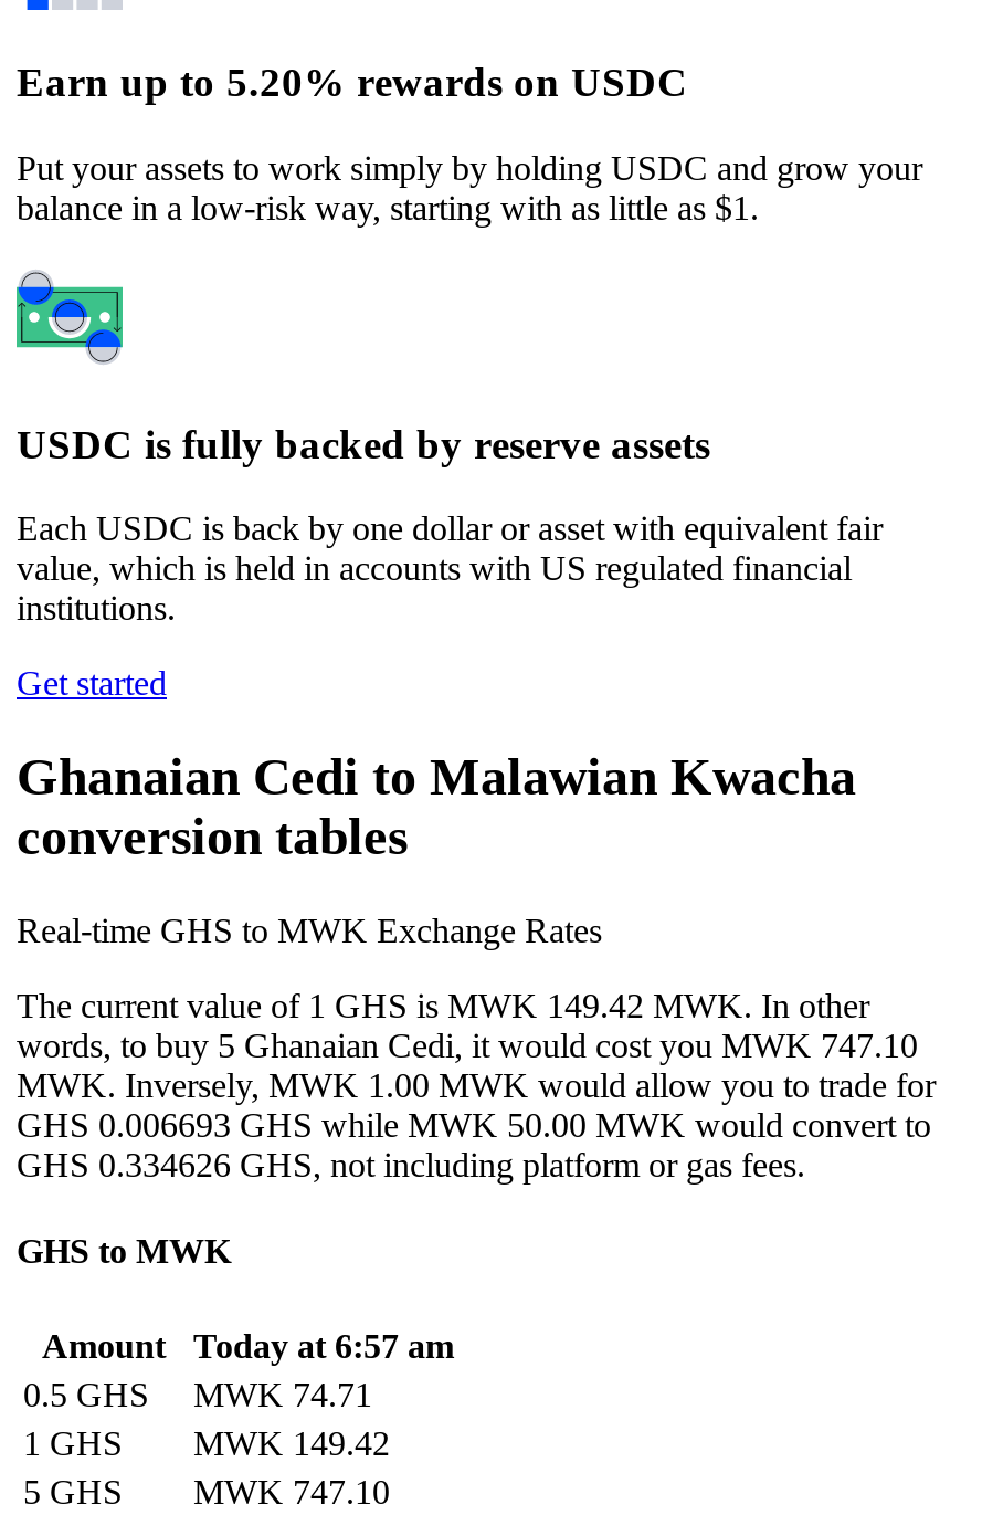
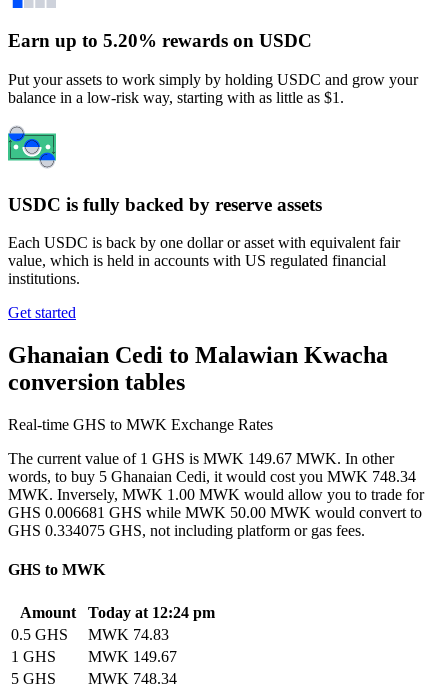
- The current value of 1 GHS is MWK 149.42 MWK. In other
+ The current value of 1 GHS is MWK 149.67 MWK. In other

- words, to buy 5 Ghanaian Cedi, it would cost you MWK 747.10
+ words, to buy 5 Ghanaian Cedi, it would cost you MWK 748.34

- GHS 0.006693 GHS while MWK 50.00 MWK would convert to
+ GHS 0.006681 GHS while MWK 50.00 MWK would convert to

- GHS 0.334626 GHS, not including platform or gas fees.
+ GHS 0.334075 GHS, not including platform or gas fees.

- Amount Today at 6:57 am
+ Amount Today at 12:24 pm

- 0.5 GHS MWK 74.71
+ 0.5 GHS MWK 74.83

- 1 GHS MWK 149.42
+ 1 GHS MWK 149.67

- 5 GHS MWK 747.10
+ 5 GHS MWK 748.34
